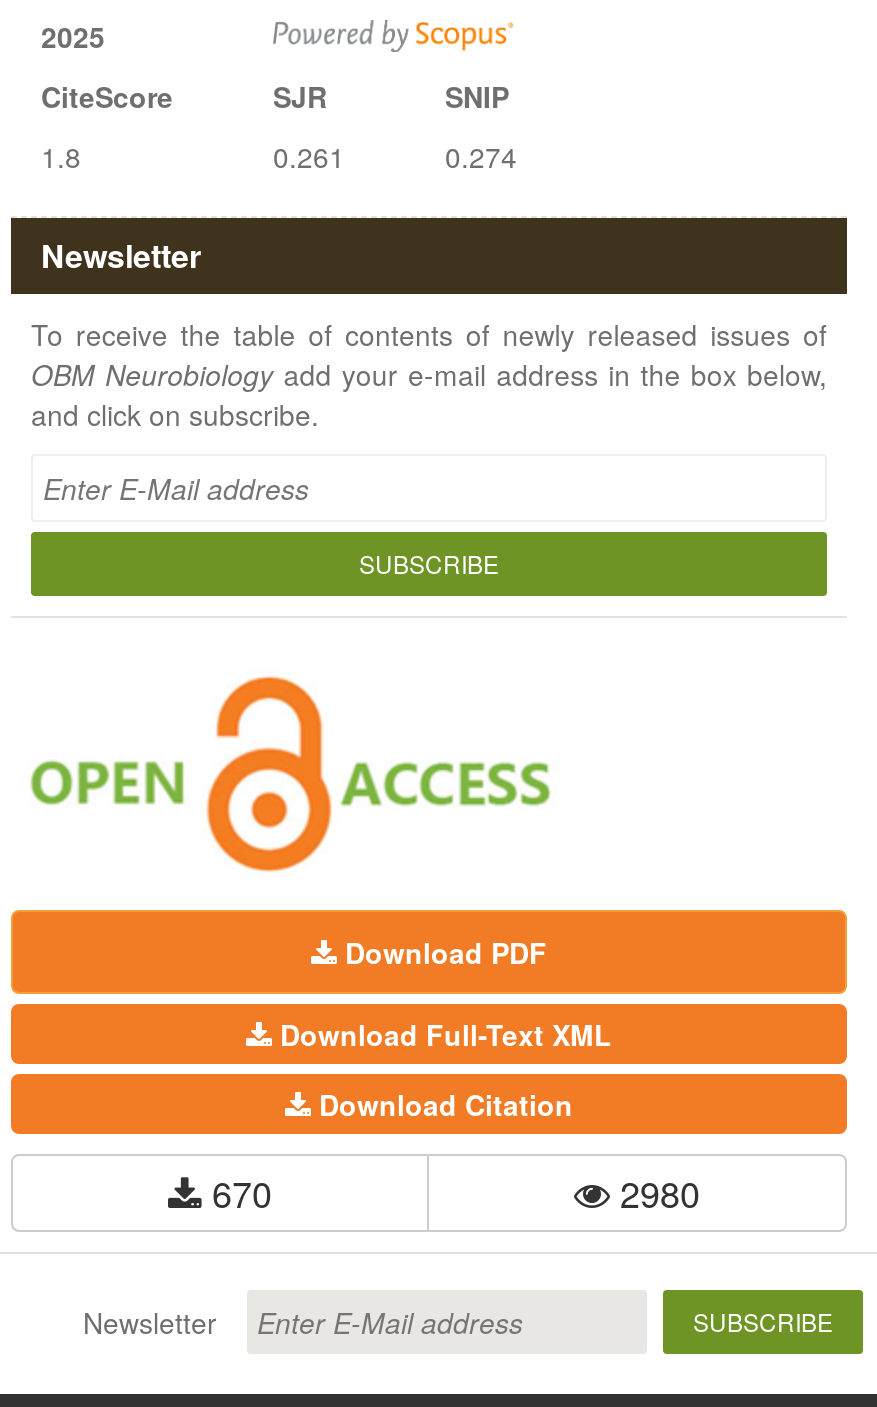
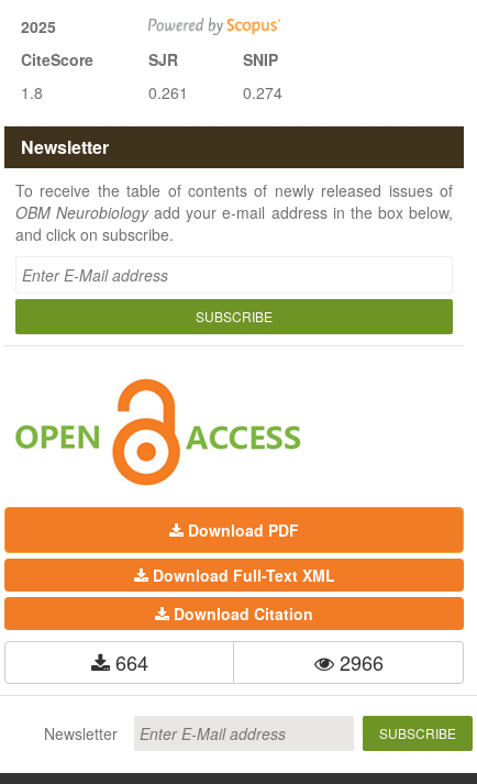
- 670
+ 664

- 2980
+ 2966
